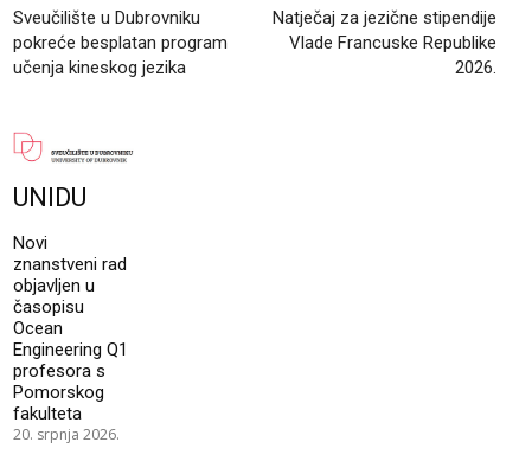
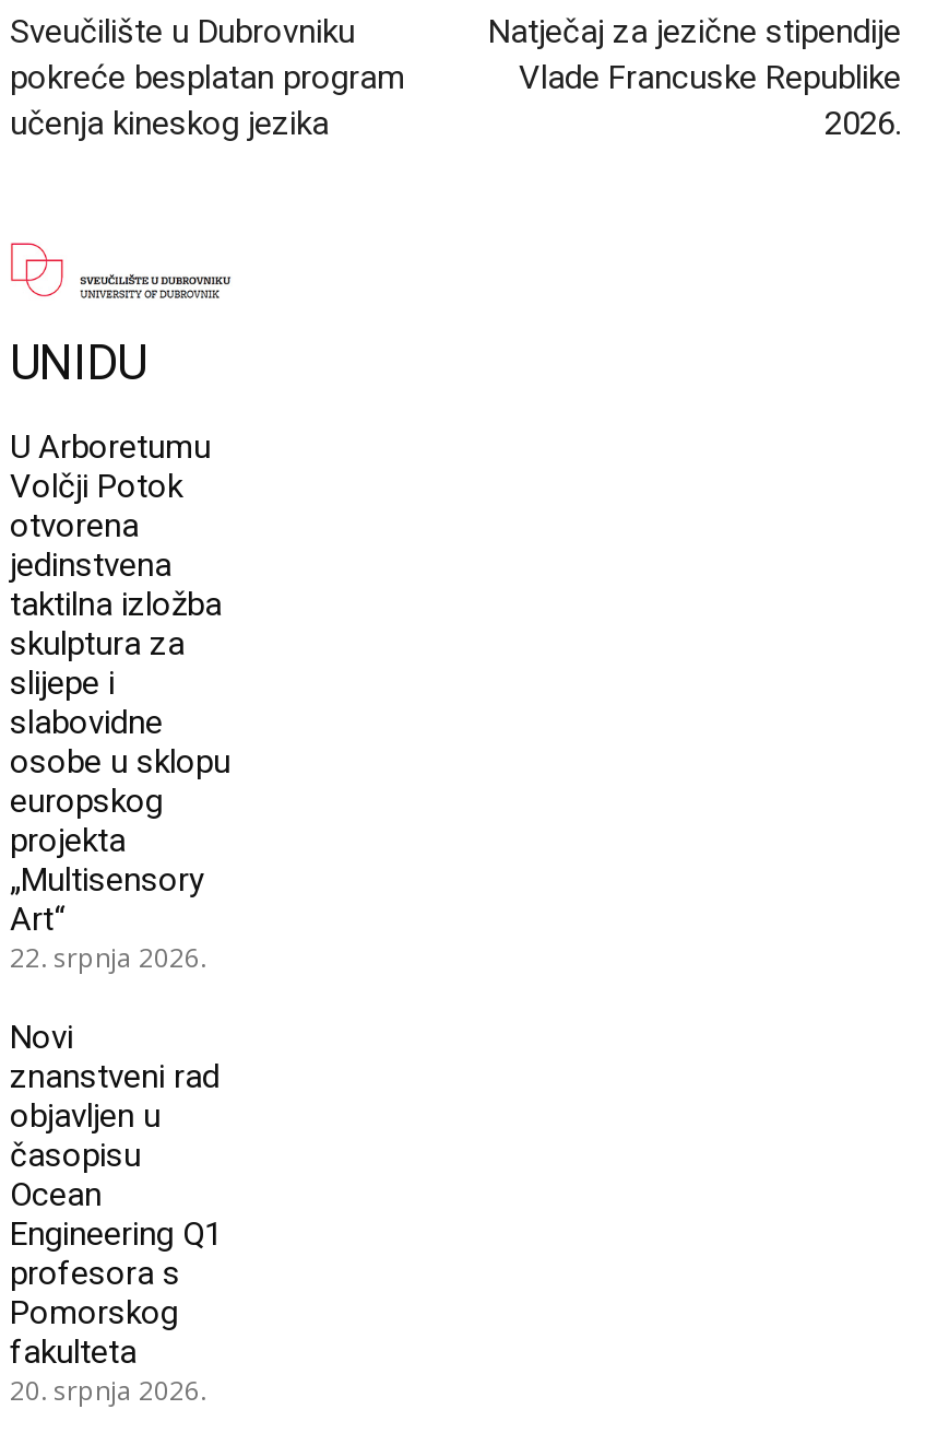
+ U Arboretumu
+ Volčji Potok
+ otvorena
+ jedinstvena
+ taktilna izložba
+ skulptura za
+ slijepe i
+ slabovidne
+ osobe u sklopu
+ europskog
+ projekta
+ „Multisensory
+ Art“
+ 22. srpnja 2026.
